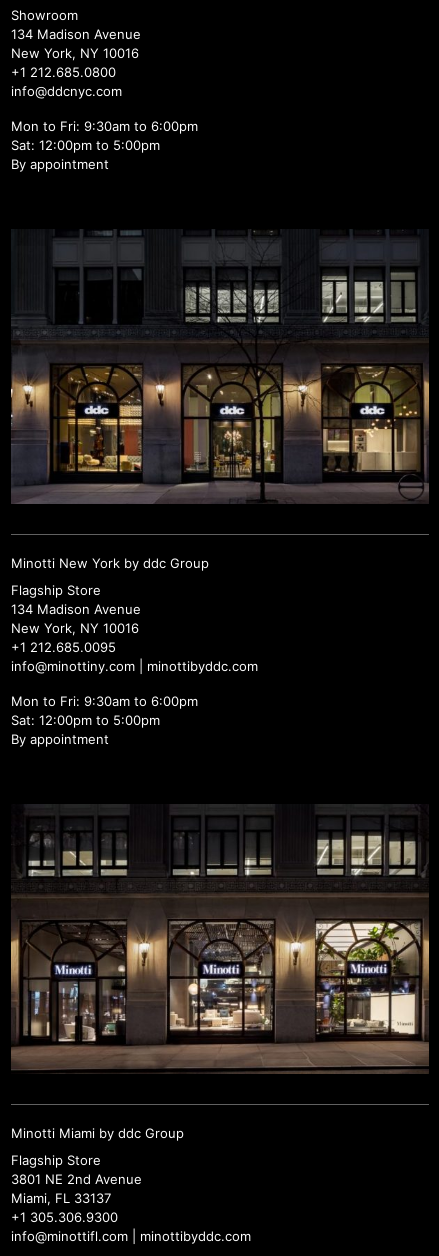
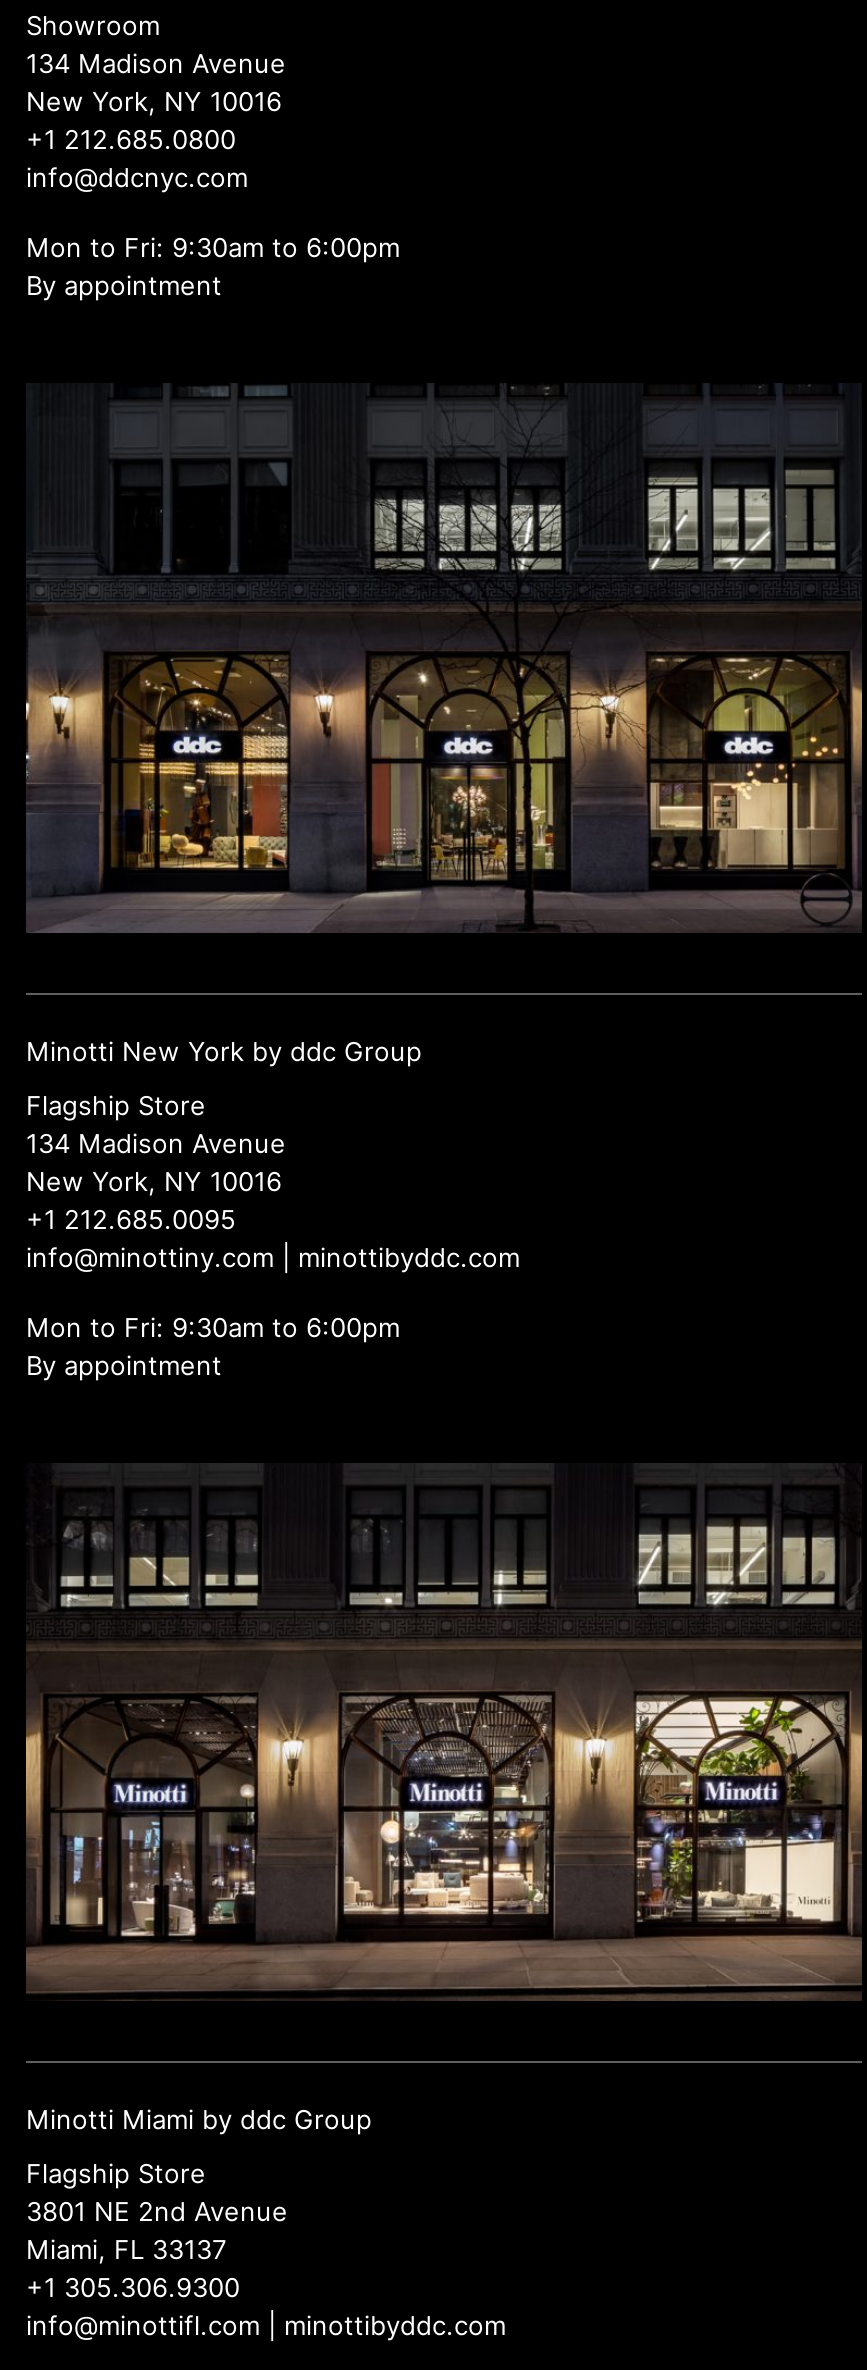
- Sat: 12:00pm to 5:00pm

- Sat: 12:00pm to 5:00pm
